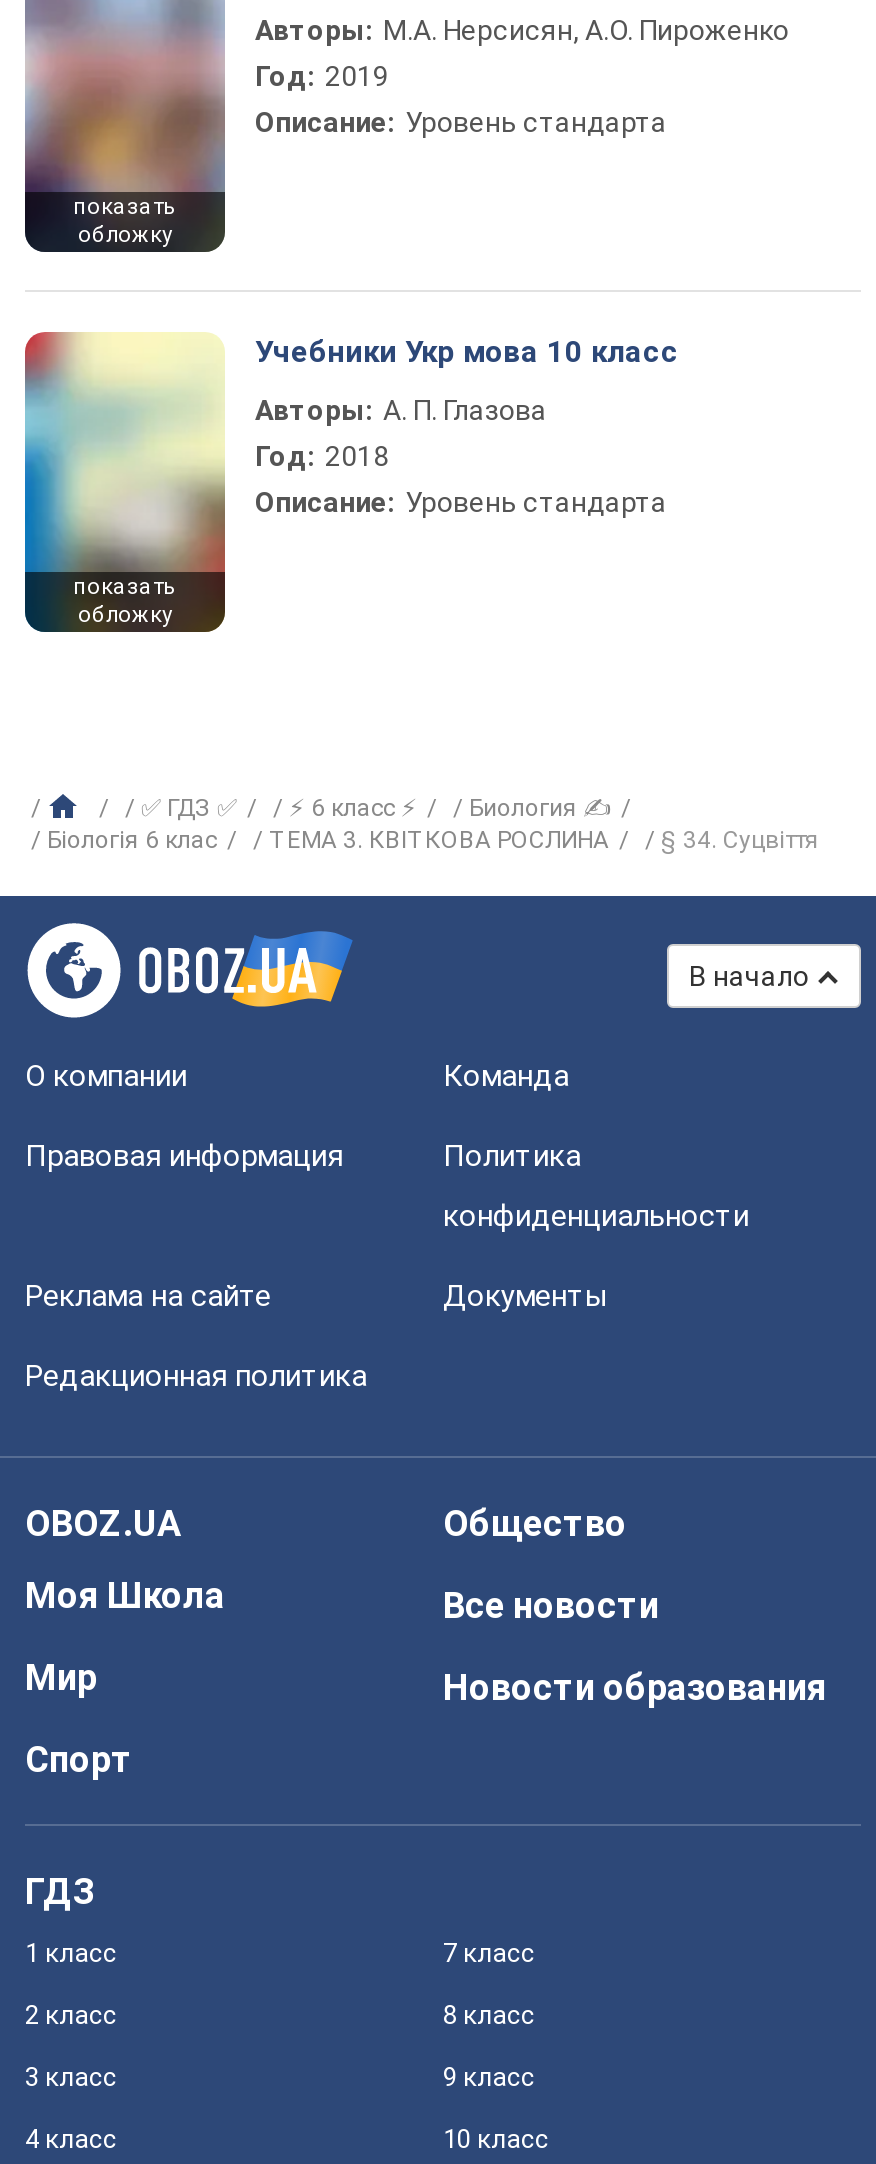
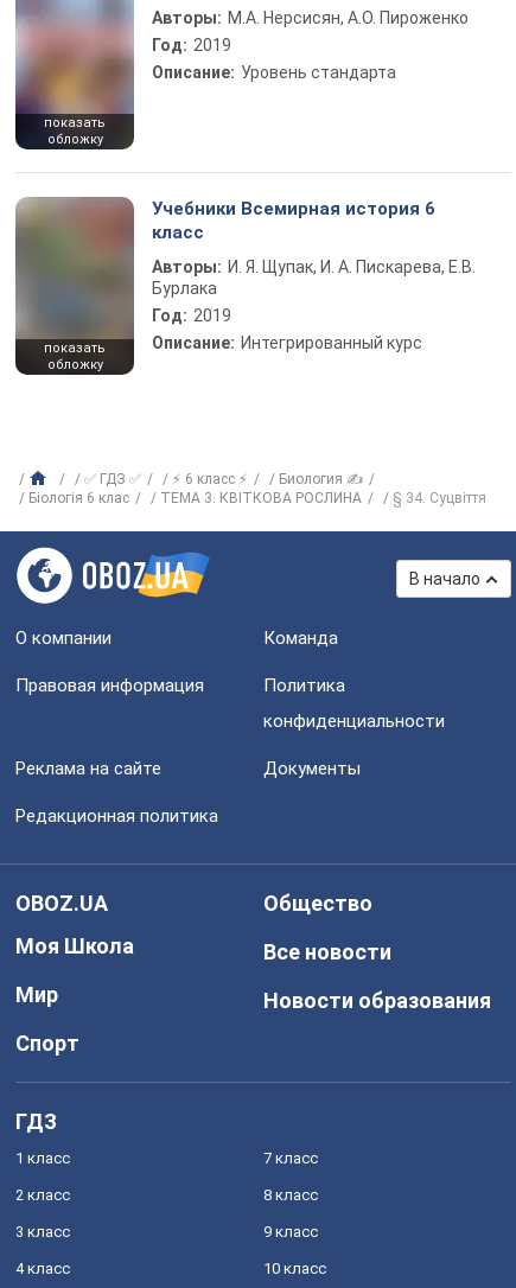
- [image]
- Учебники Укр мова 10 класс
+ [image]
+ Учебники Всемирная история 6
+ класс

- Авторы: А. П. Глазова
- Год: 2018
- Описание: Уровень стандарта
+ Авторы: И. Я. Щупак, И. А. Пискарева, Е.В.
+ Бурлака
+ Год: 2019
+ Описание: Интегрированный курс
